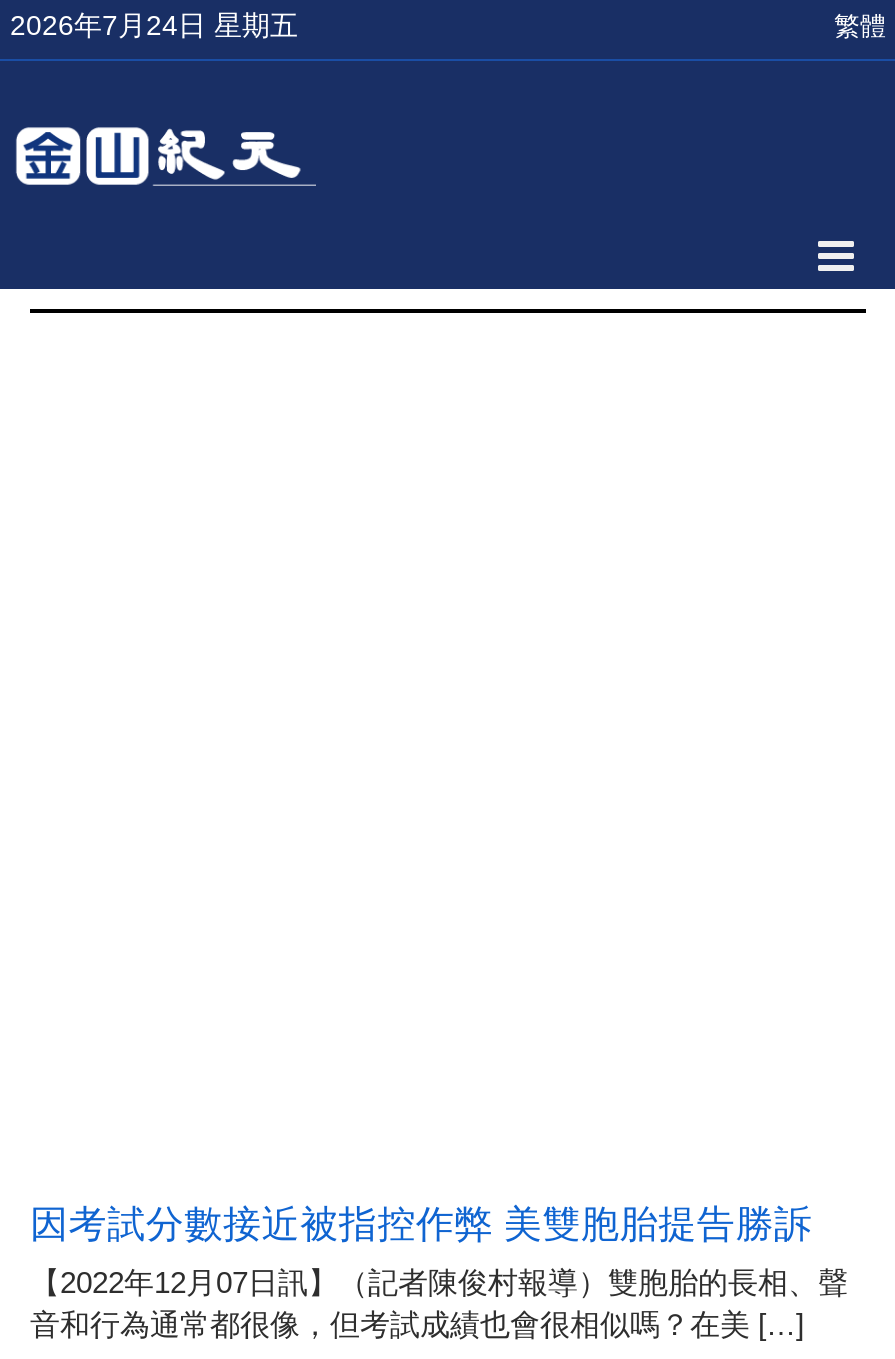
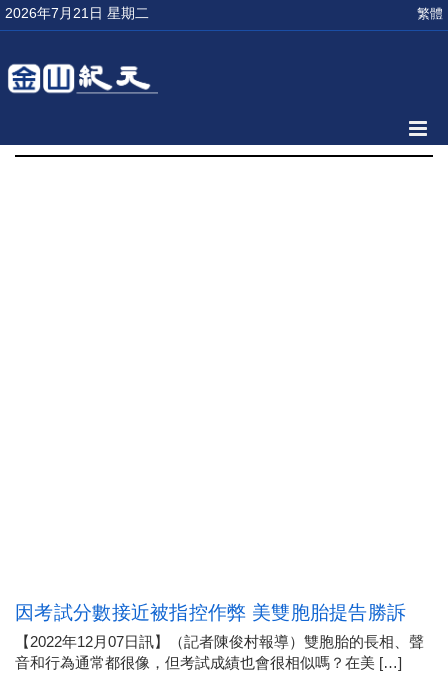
- 2026年7月24日 星期五
+ 2026年7月21日 星期二
